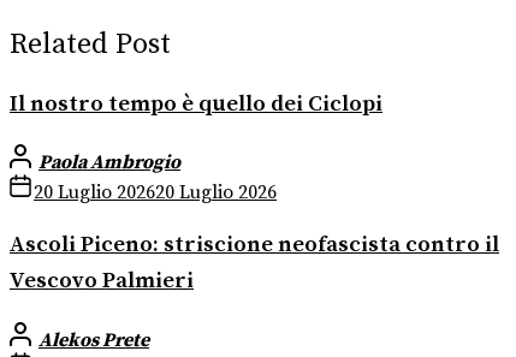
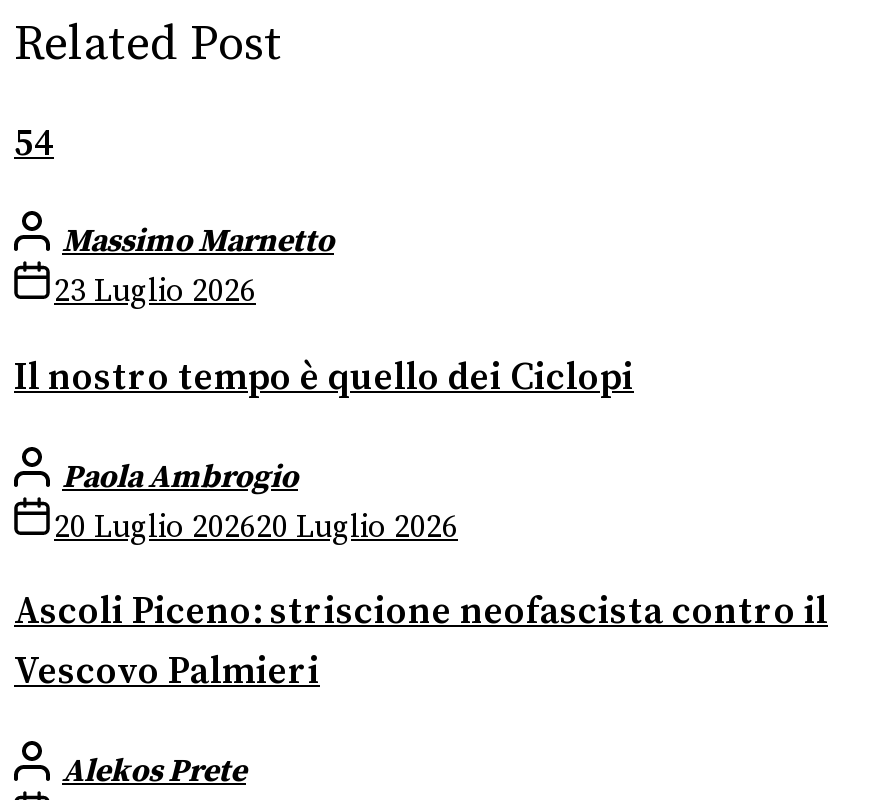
+ 54
+ Massimo Marnetto
+ 23 Luglio 2026
